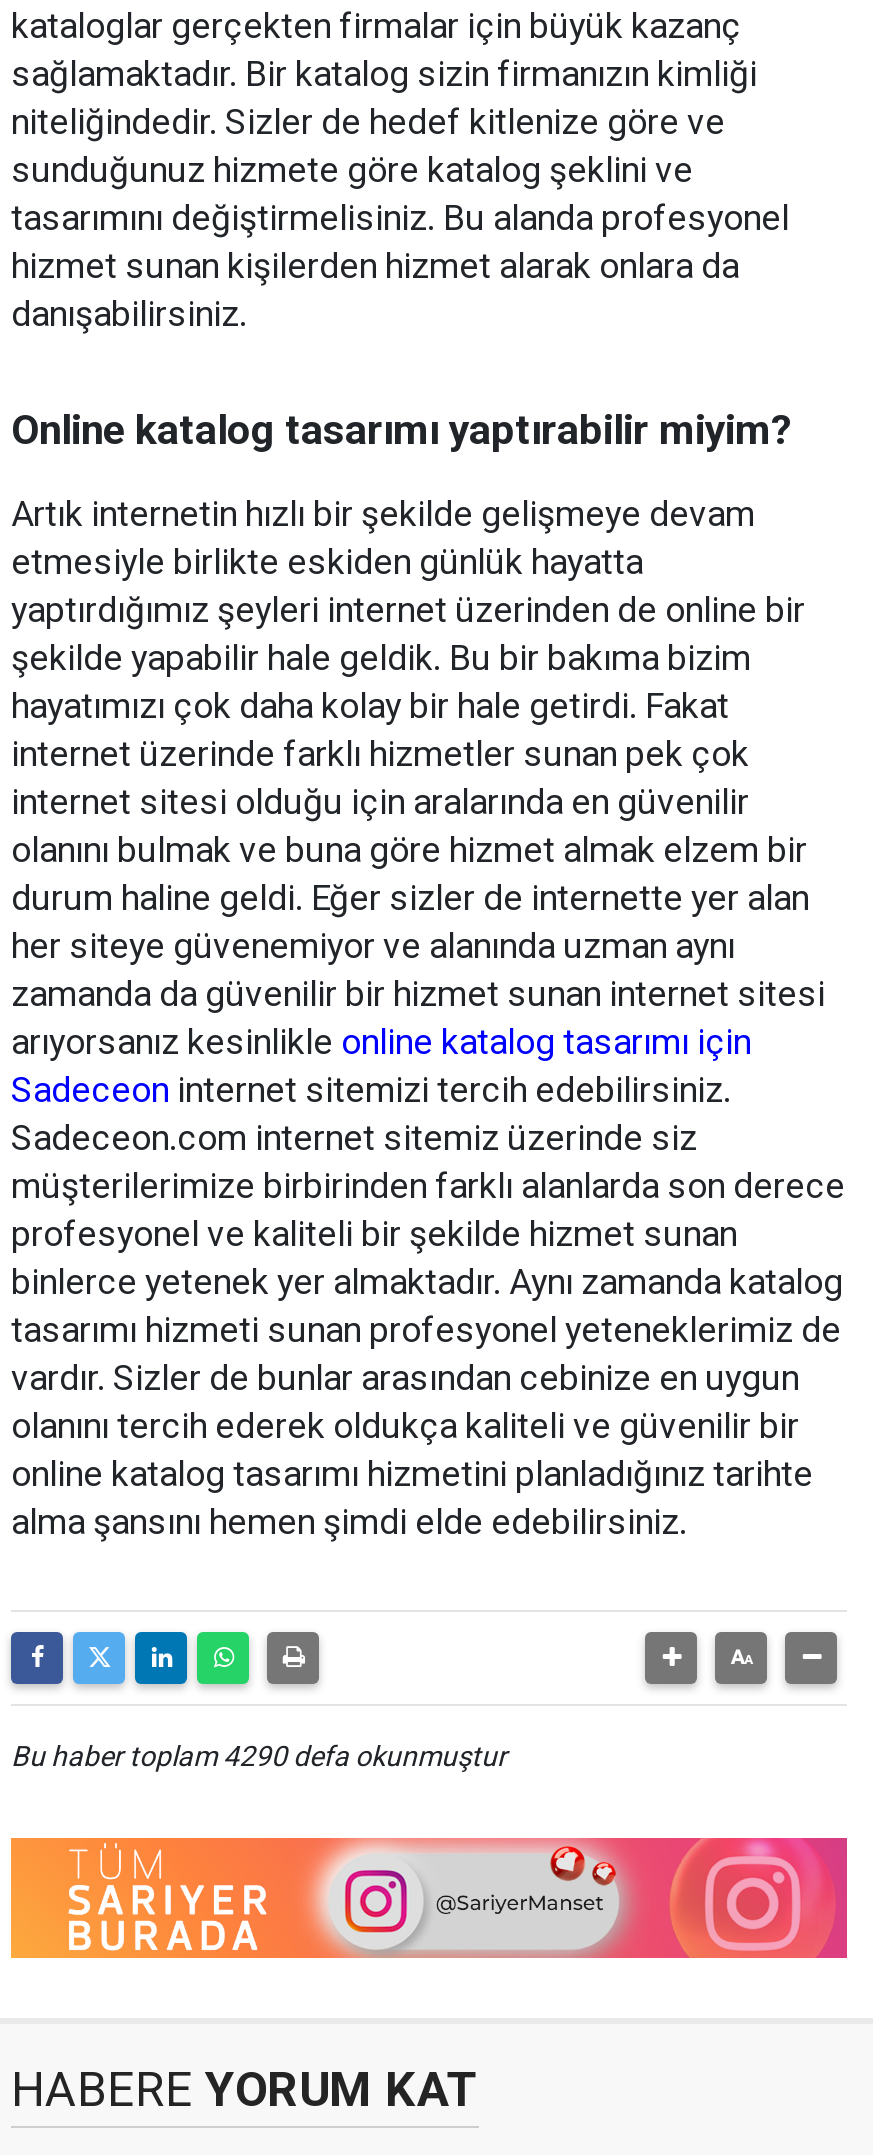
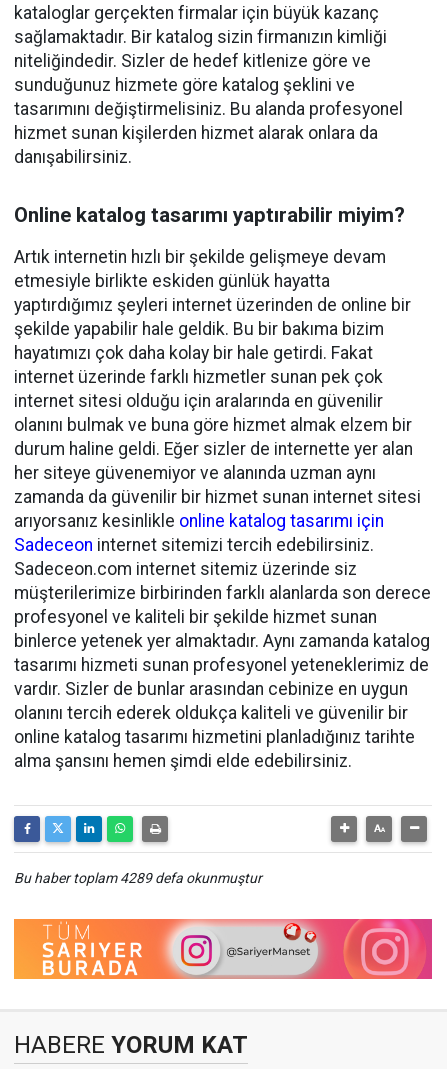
- Bu haber toplam 4290 defa okunmuştur
+ Bu haber toplam 4289 defa okunmuştur
